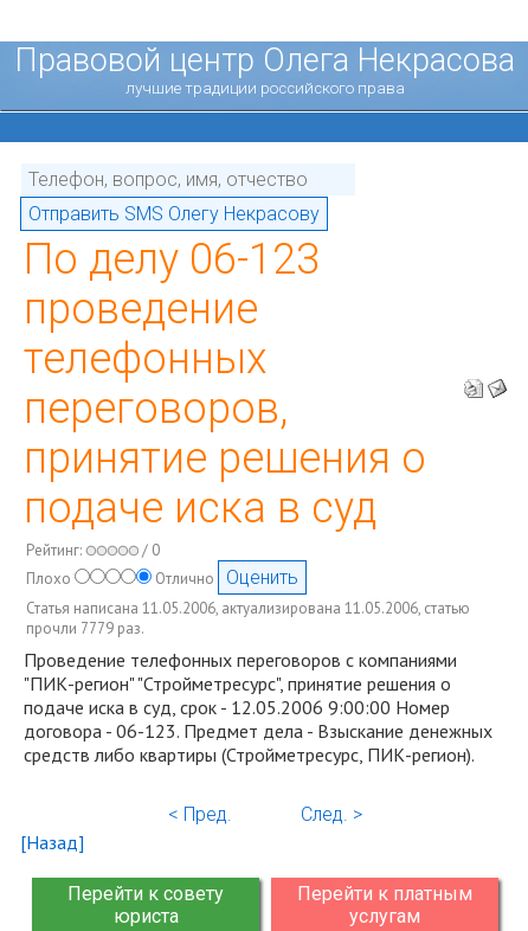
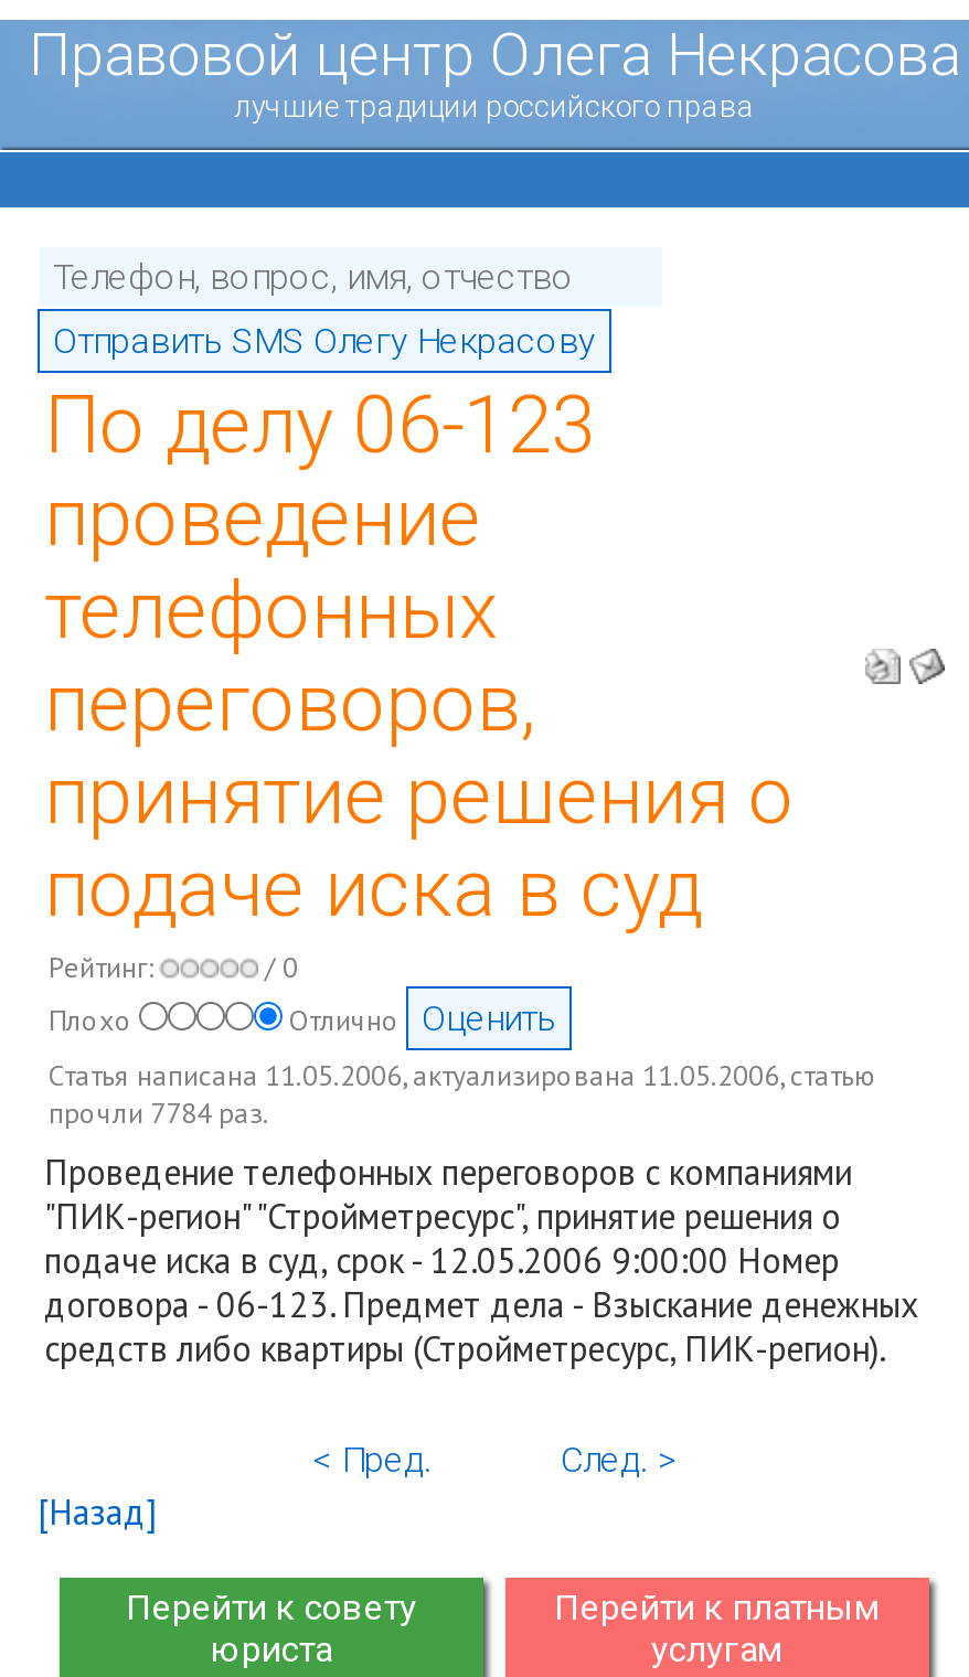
- прочли 7779 раз.
+ прочли 7784 раз.
